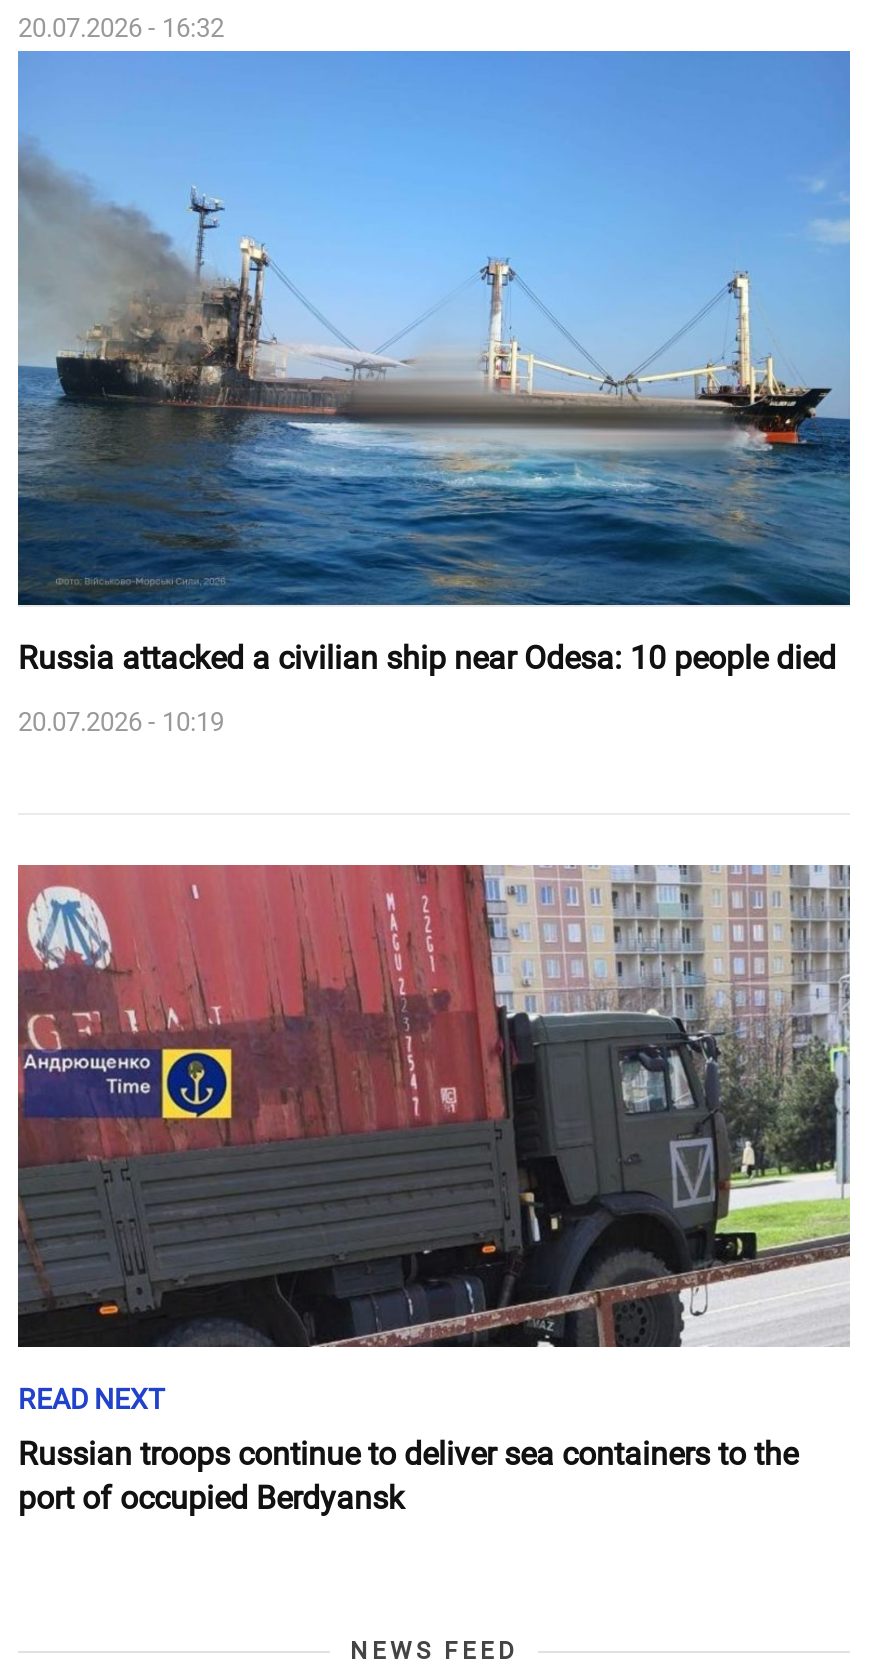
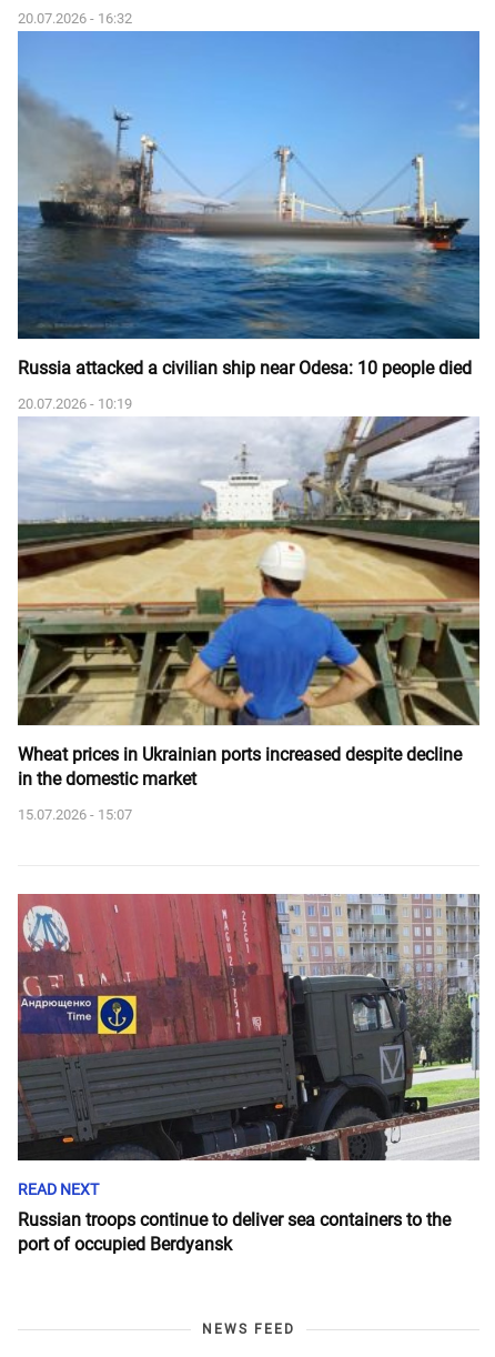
+ [image]
+ Wheat prices in Ukrainian ports increased despite decline
+ in the domestic market
+ 15.07.2026 - 15:07
